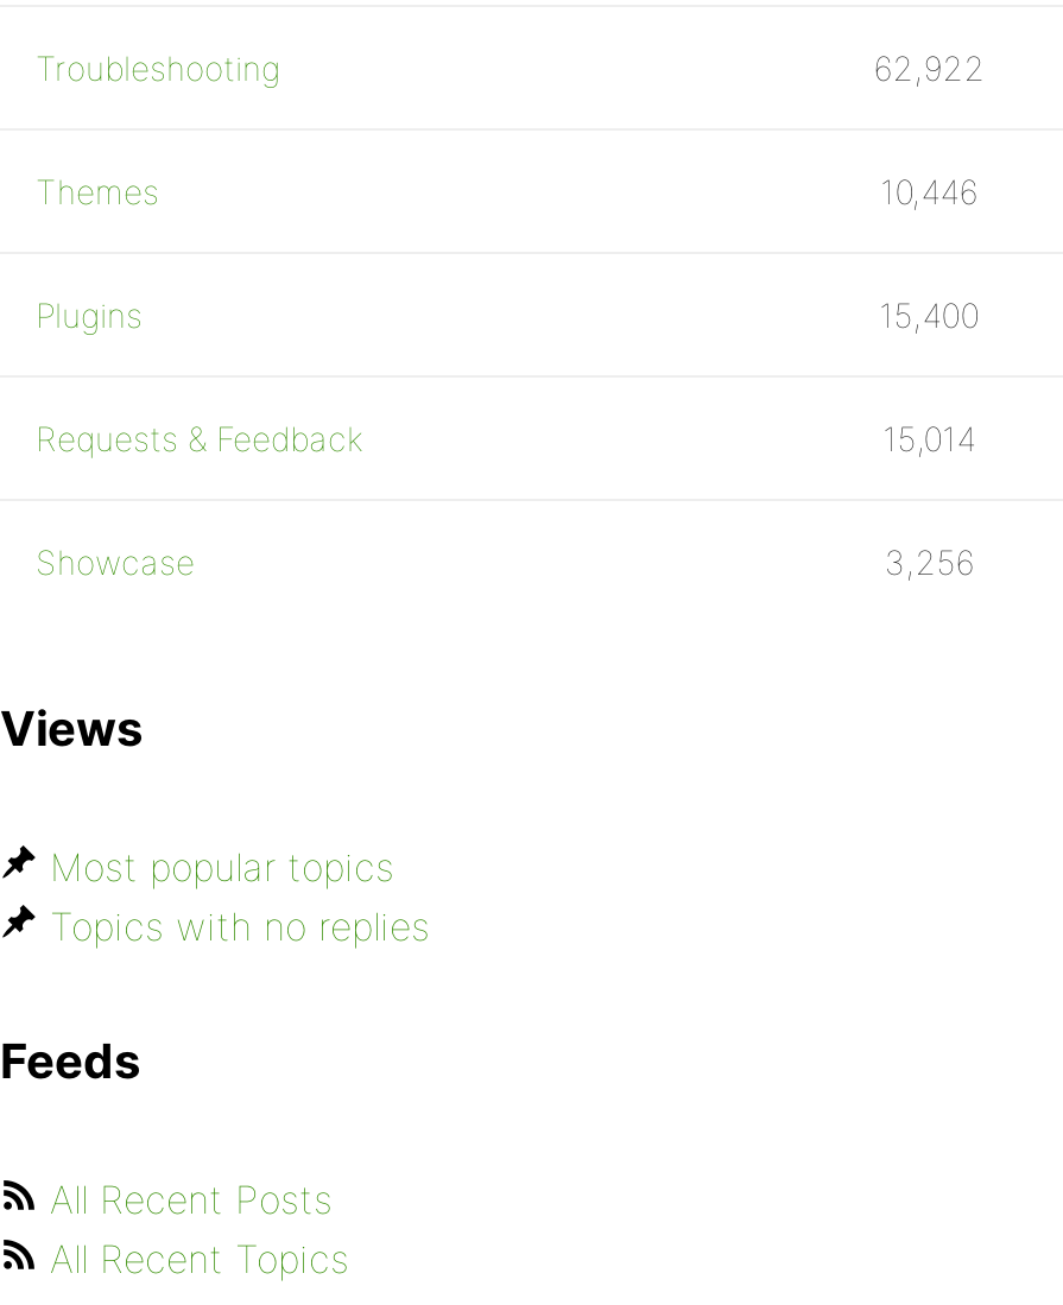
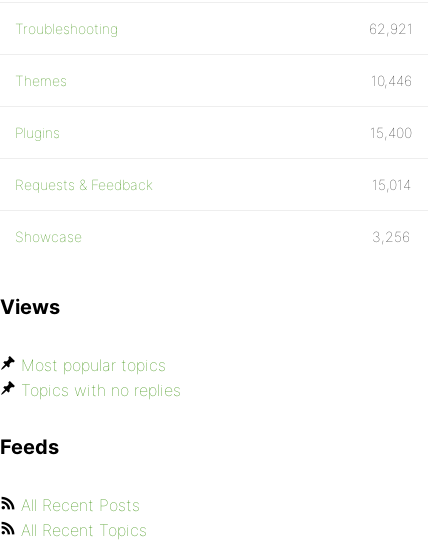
- 62,922
+ 62,921
